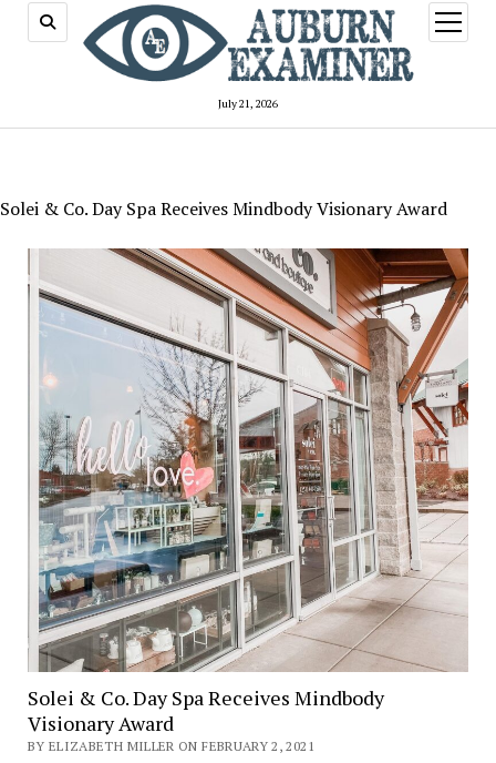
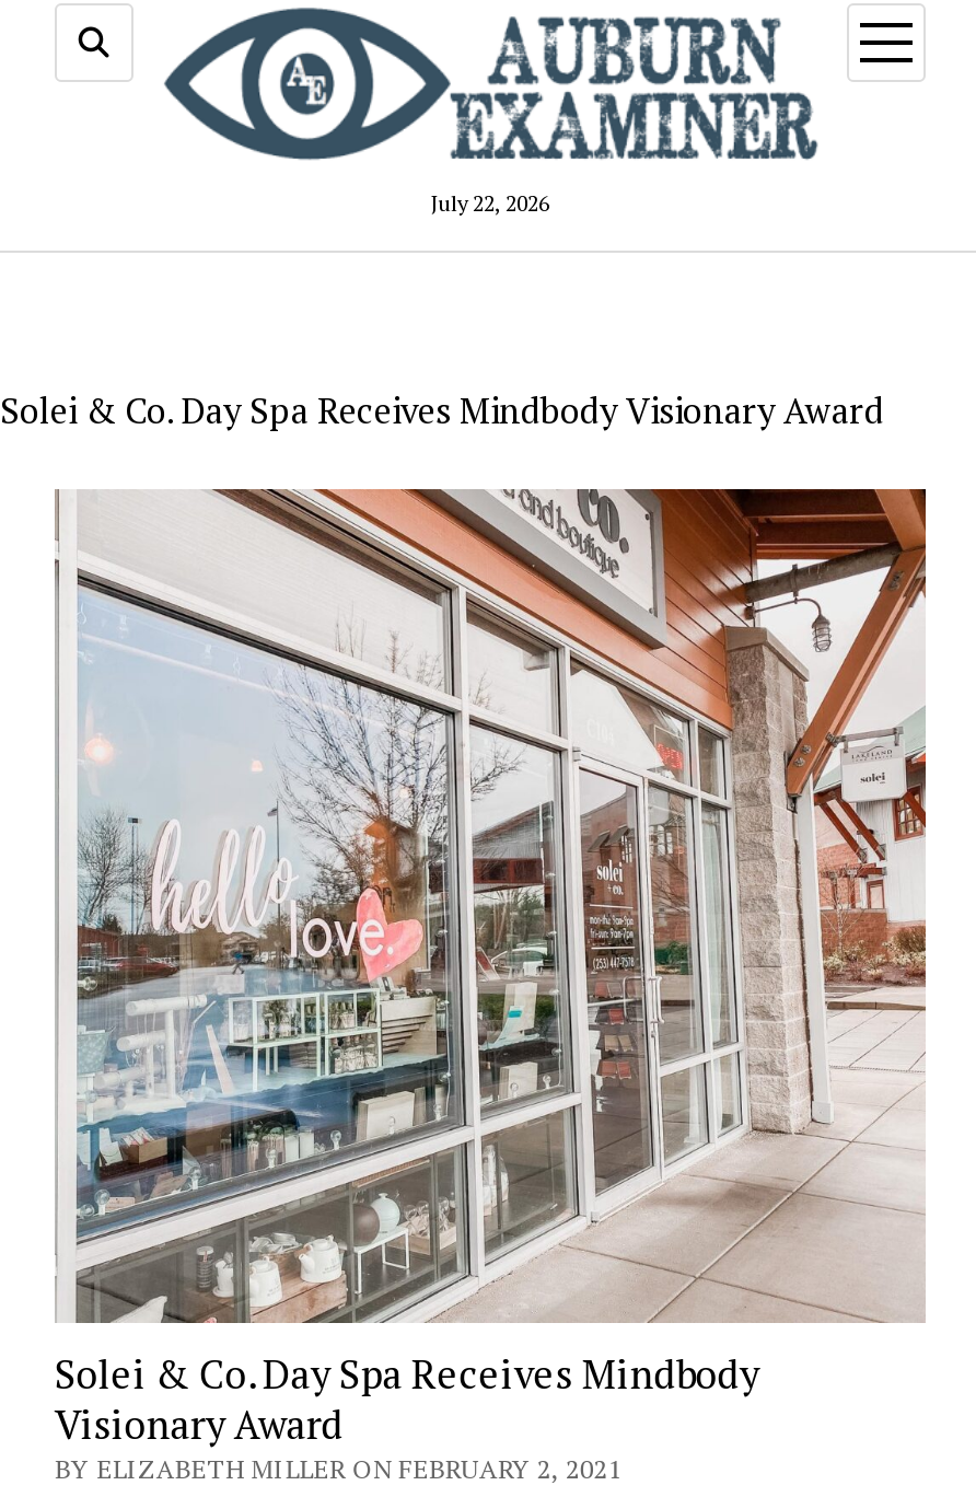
- July 21, 2026
+ July 22, 2026
